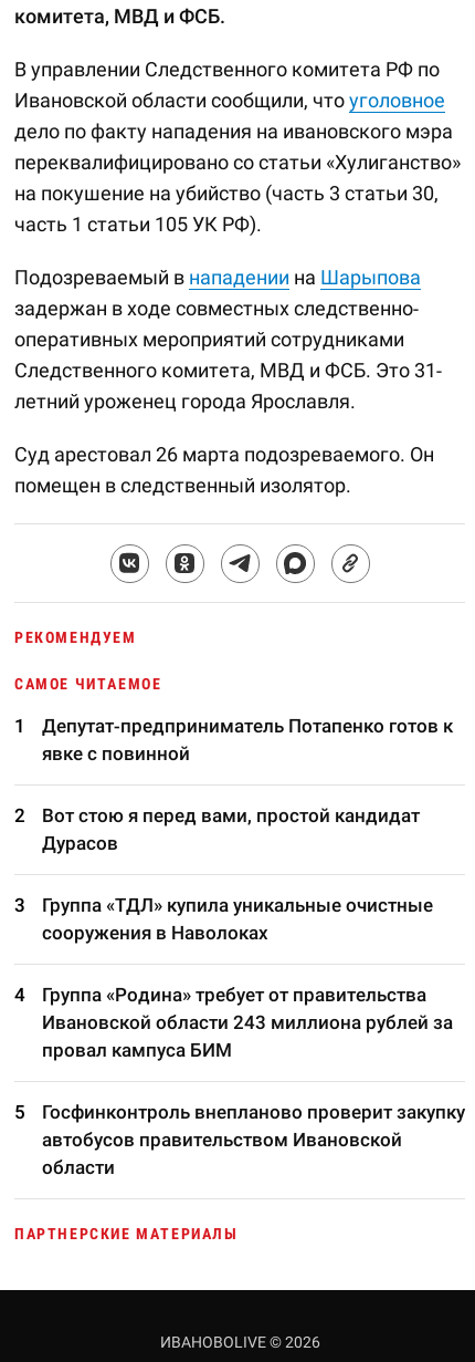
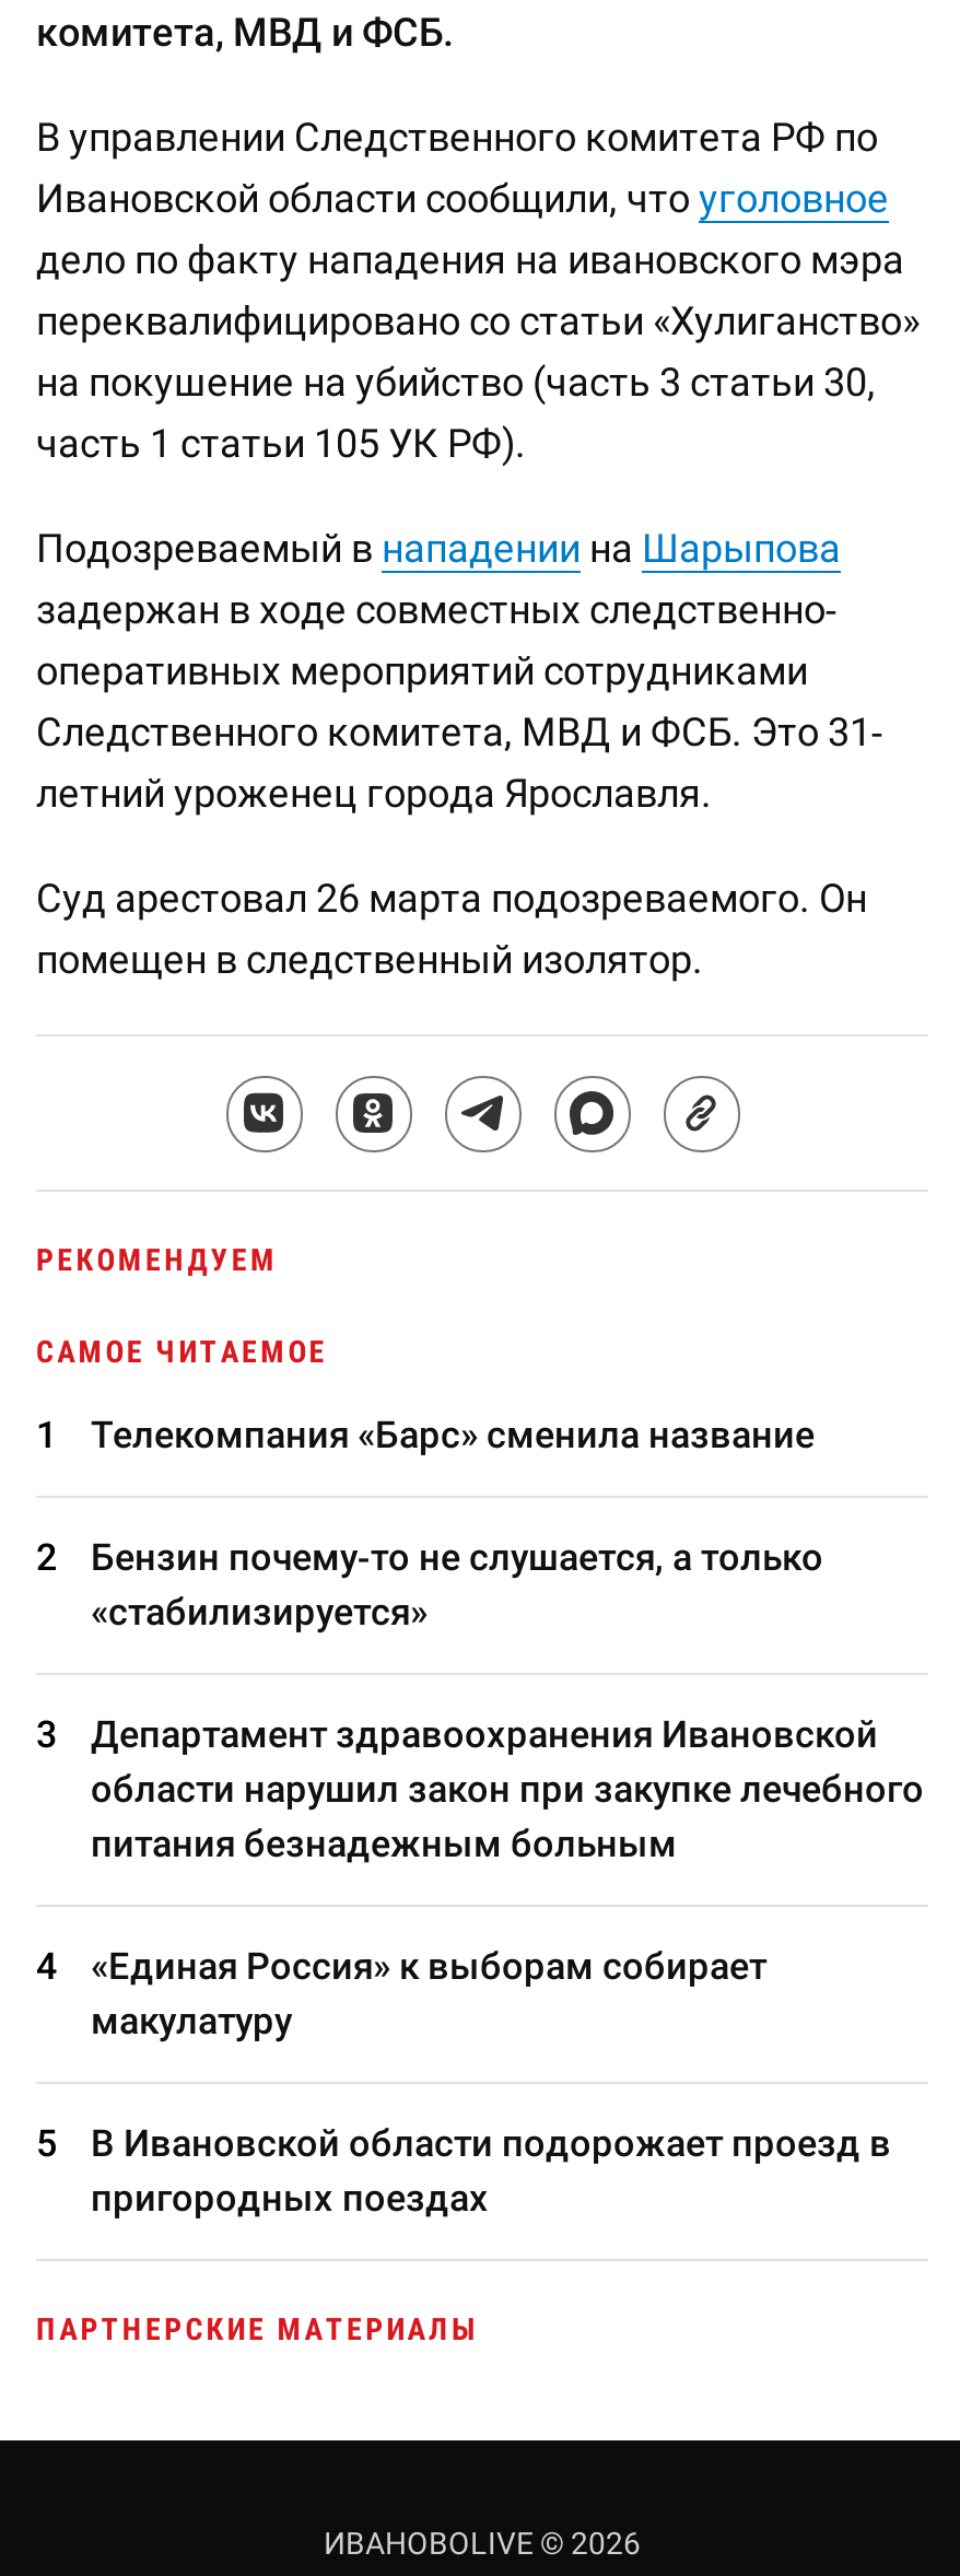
- Депутат-предприниматель Потапенко готов к
- явке с повинной
+ Телекомпания «Барс» сменила название

- Вот стою я перед вами, простой кандидат
- Дурасов
+ Бензин почему-то не слушается, а только
+ «стабилизируется»

- Группа «ТДЛ» купила уникальные очистные
- сооружения в Наволоках
+ Департамент здравоохранения Ивановской
+ области нарушил закон при закупке лечебного
+ питания безнадежным больным

- Группа «Родина» требует от правительства
- Ивановской области 243 миллиона рублей за
- провал кампуса БИМ
+ «Единая Россия» к выборам собирает
+ макулатуру

- Госфинконтроль внепланово проверит закупку
- автобусов правительством Ивановской
- области
+ В Ивановской области подорожает проезд в
+ пригородных поездах
